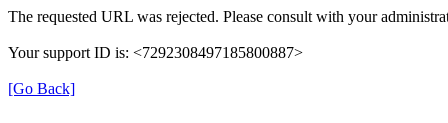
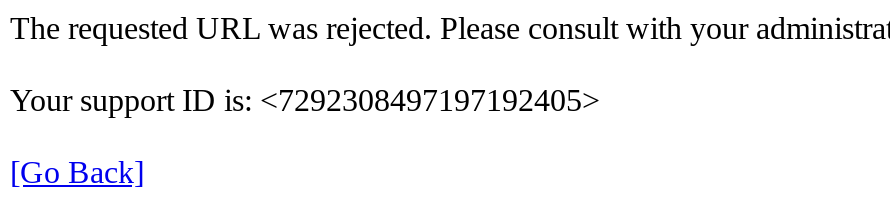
- Your support ID is: <7292308497185800887>
+ Your support ID is: <7292308497197192405>
